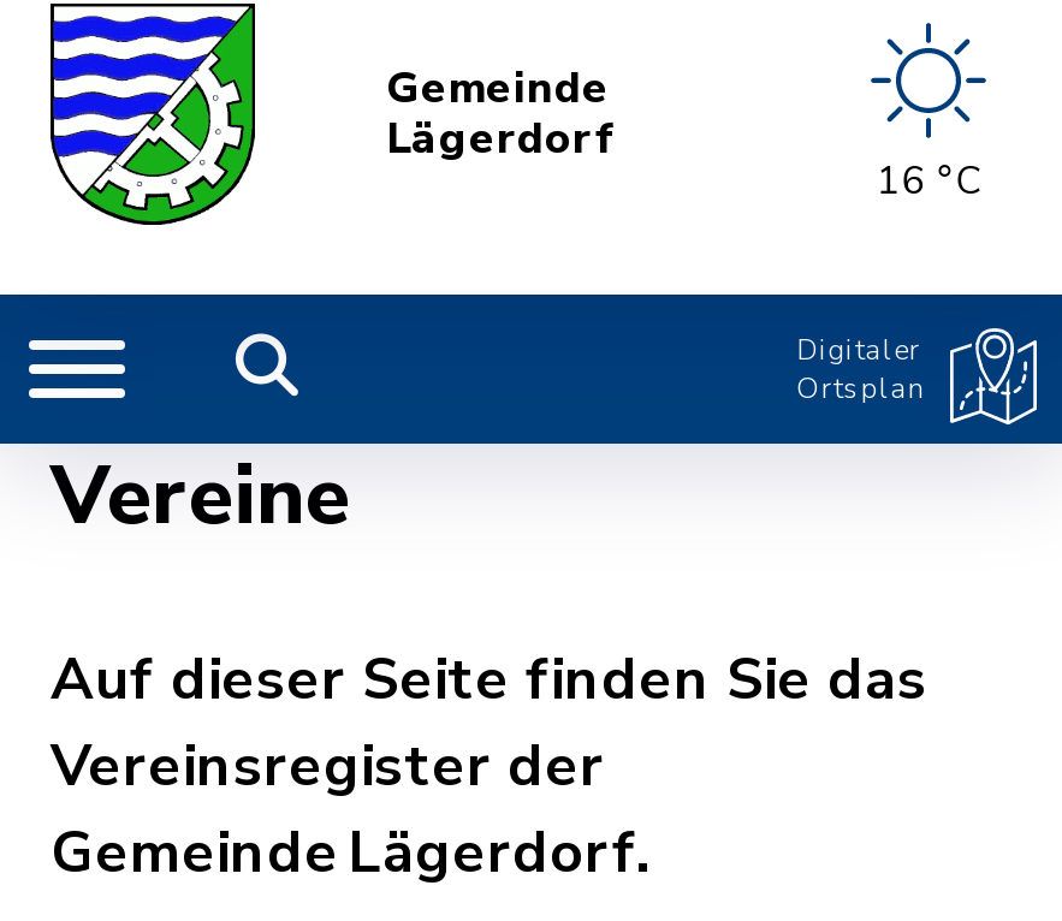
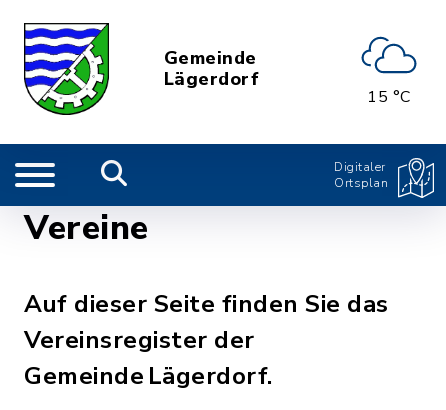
- [image]
- 16 °C
+ [image]
+ 15 °C
